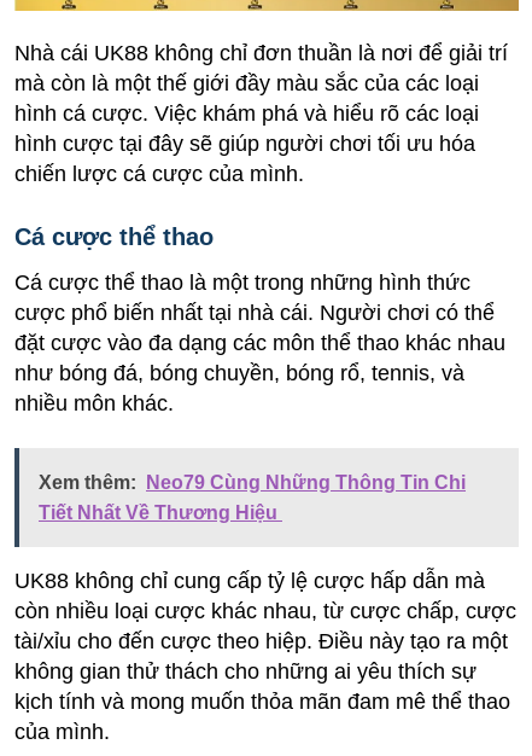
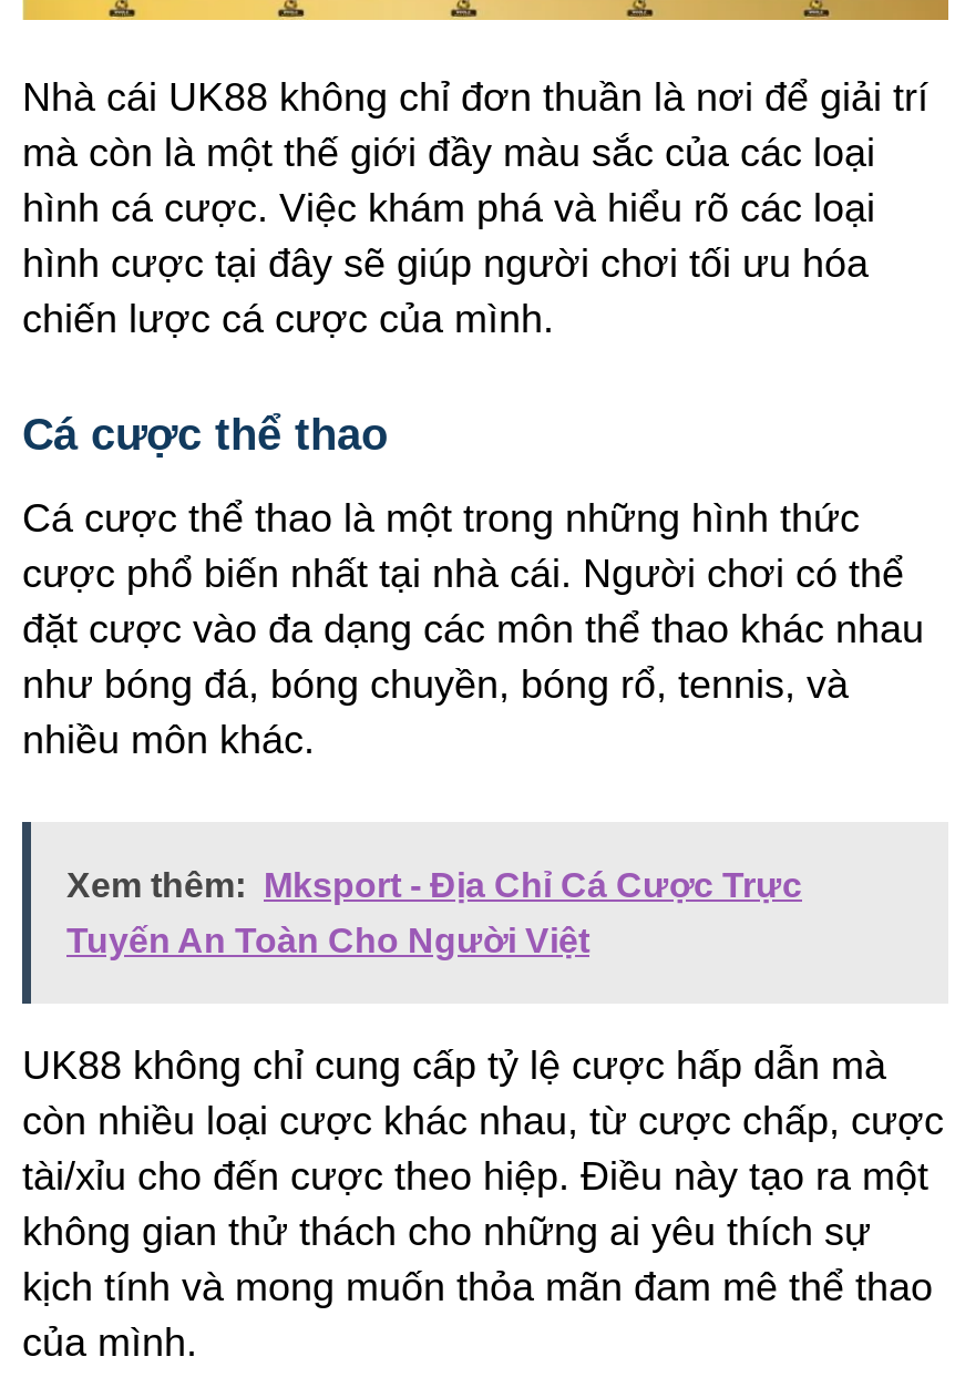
- Xem thêm: Neo79 Cùng Những Thông Tin Chi
+ Xem thêm: Mksport - Địa Chỉ Cá Cược Trực

- Tiết Nhất Về Thương Hiệu
+ Tuyến An Toàn Cho Người Việt
